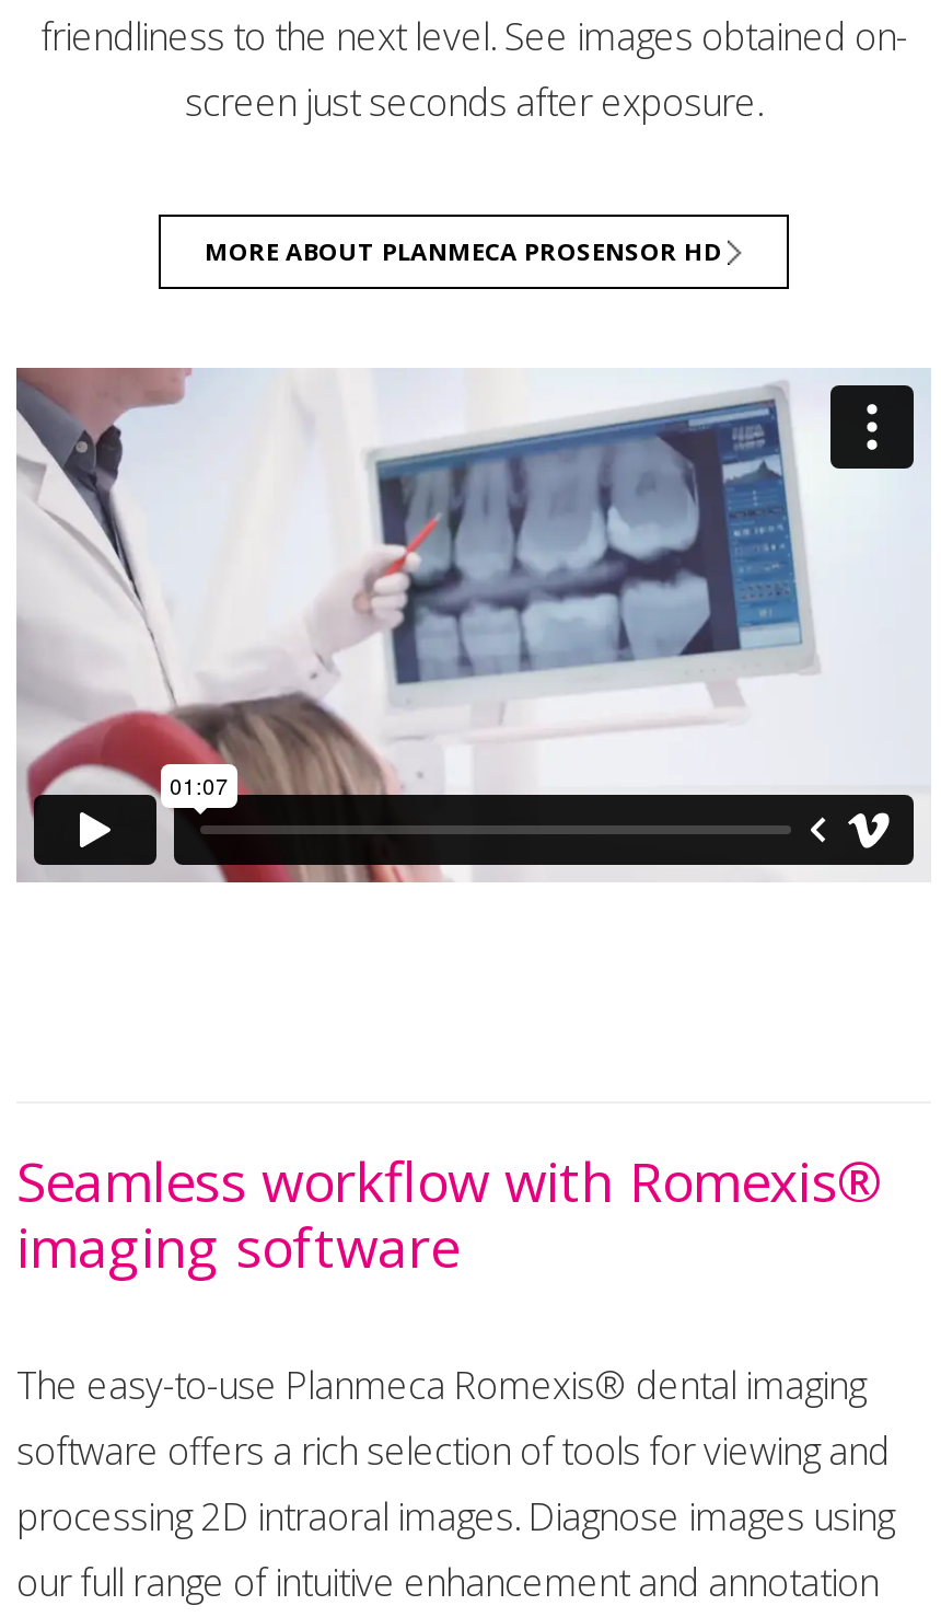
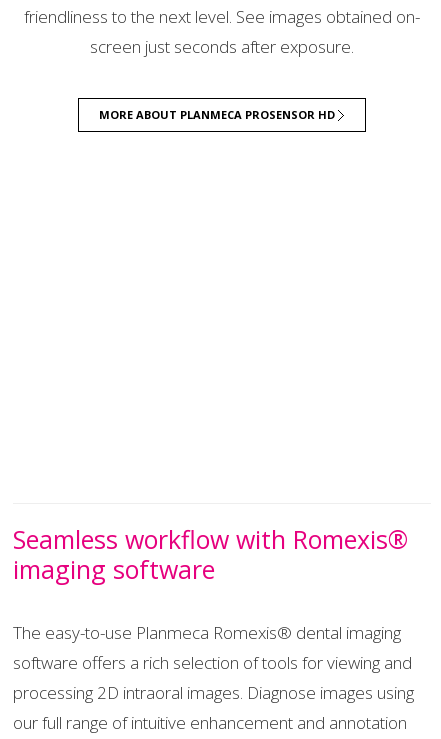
- [image]
